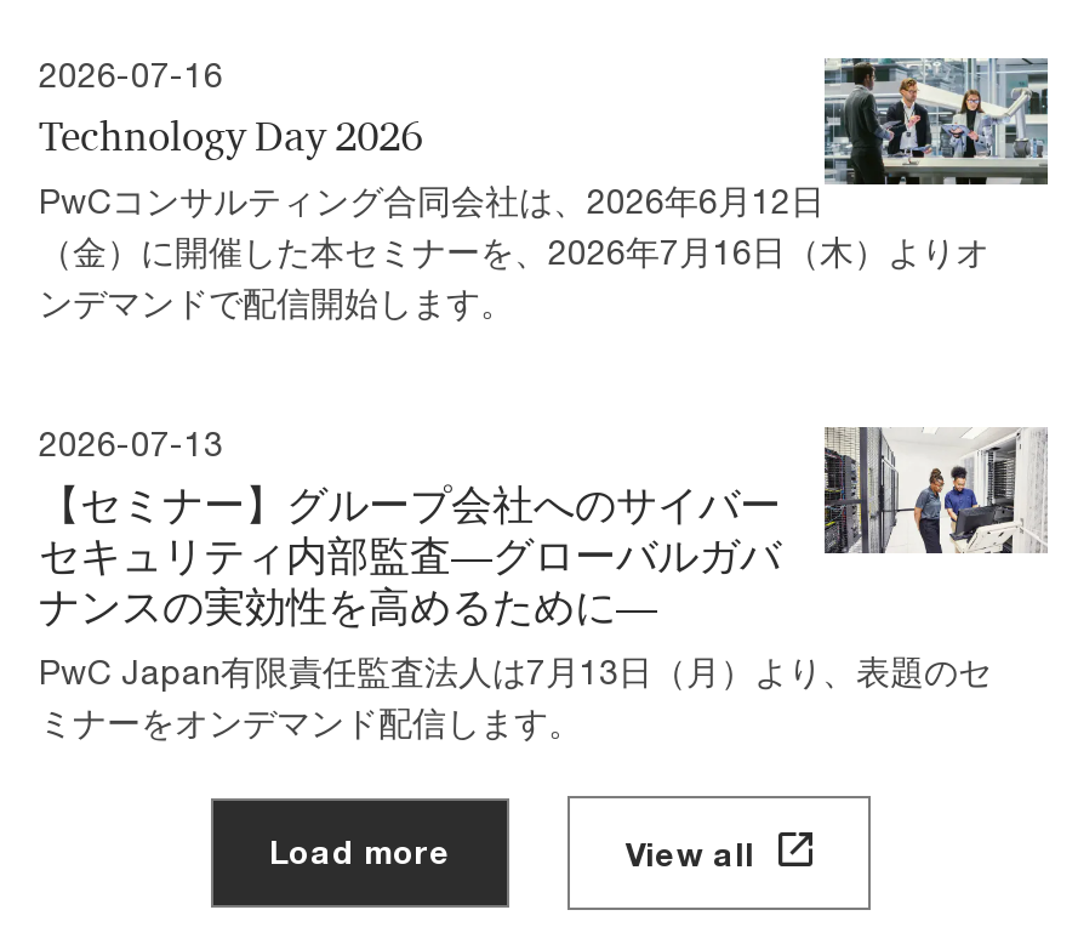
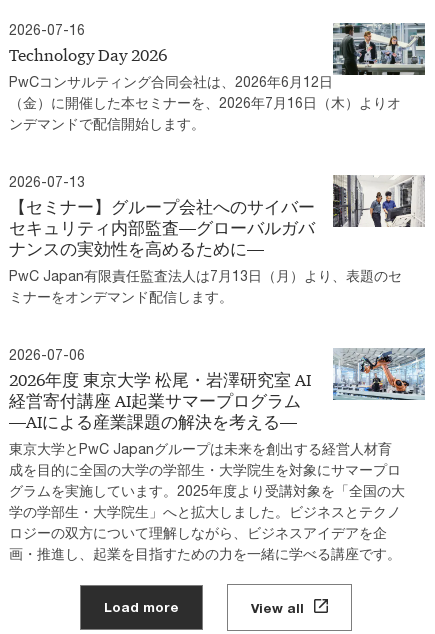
+ [image]
+ 2026-07-06
+ 2026年度 東京大学 松尾・岩澤研究室 AI
+ 経営寄付講座 AI起業サマープログラム
+ ―AIによる産業課題の解決を考える―
+ 東京大学とPwC Japanグループは未来を創出する経営人材育
+ 成を目的に全国の大学の学部生・大学院生を対象にサマープロ
+ グラムを実施しています。2025年度より受講対象を「全国の大
+ 学の学部生・大学院生」へと拡大しました。ビジネスとテクノ
+ ロジーの双方について理解しながら、ビジネスアイデアを企
+ 画・推進し、起業を目指すための力を一緒に学べる講座です。
